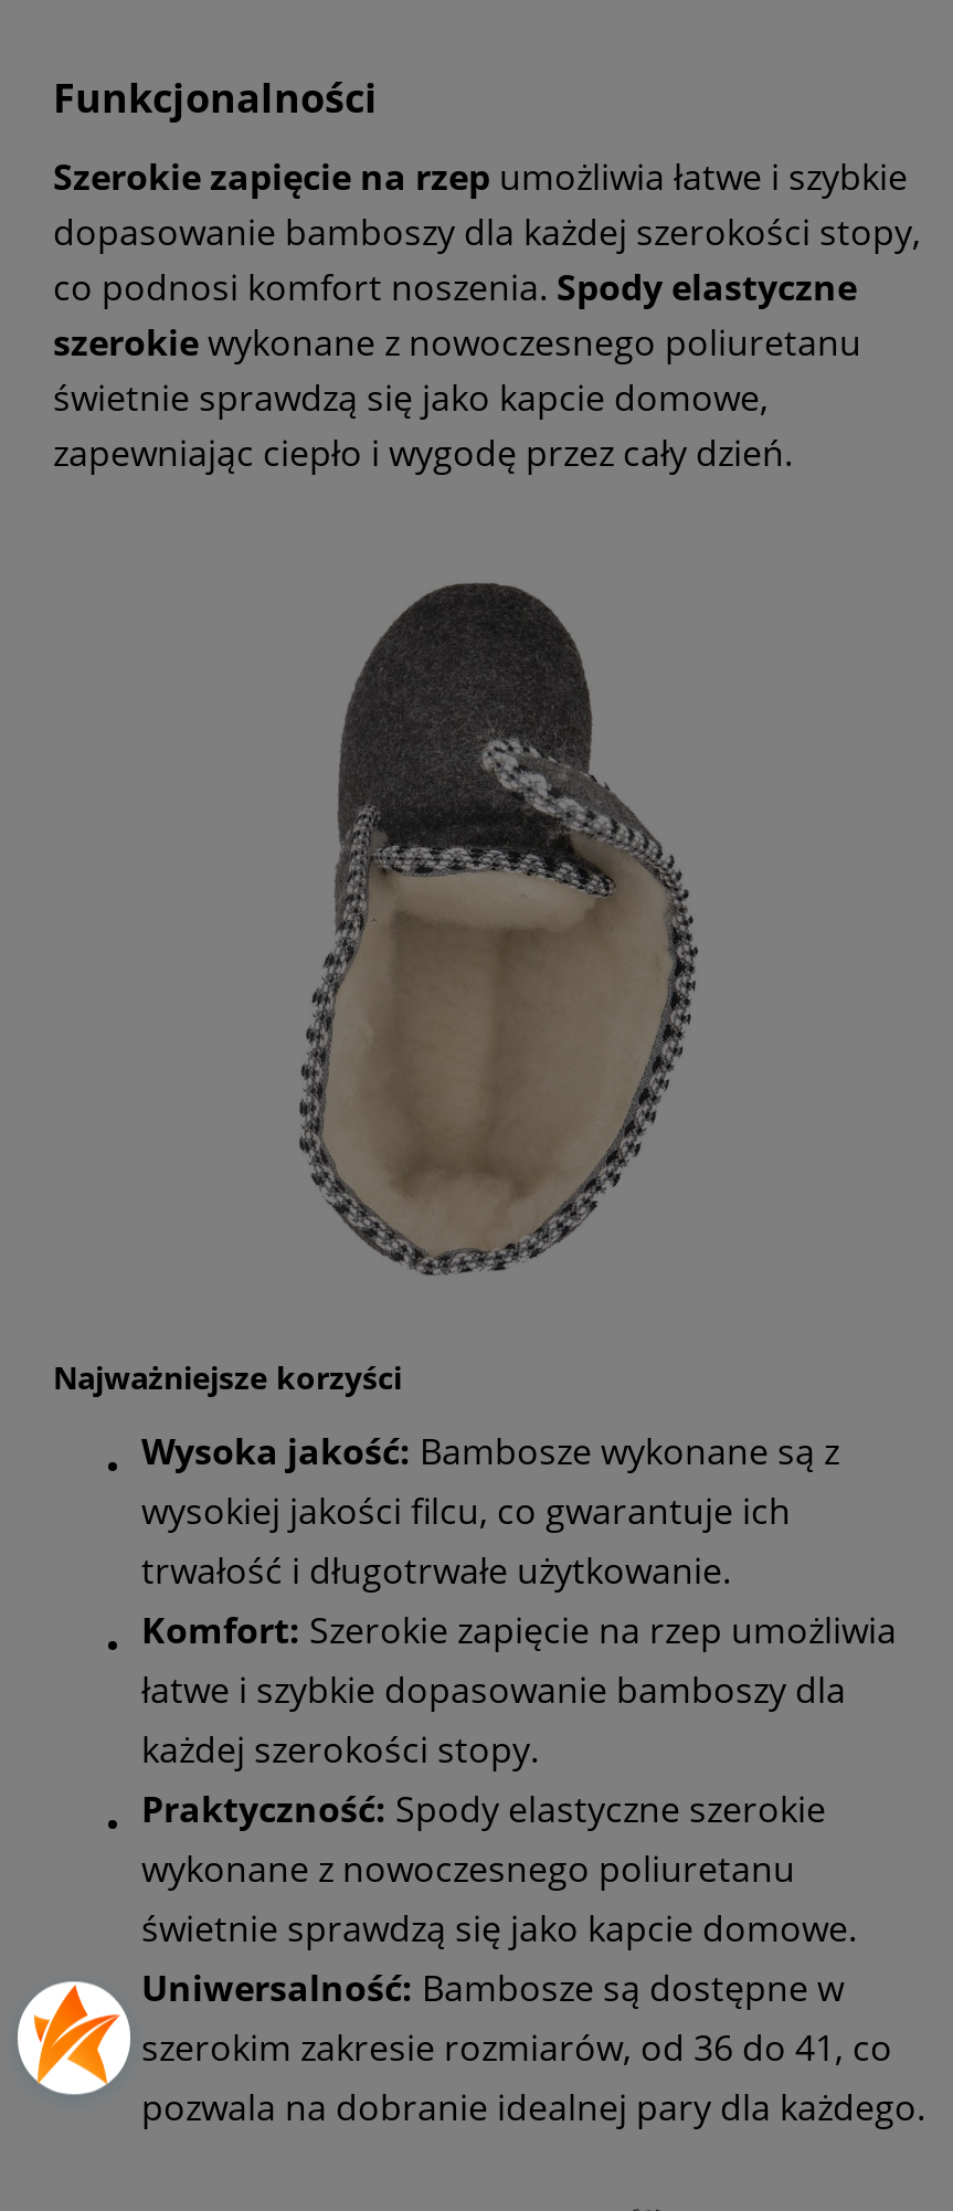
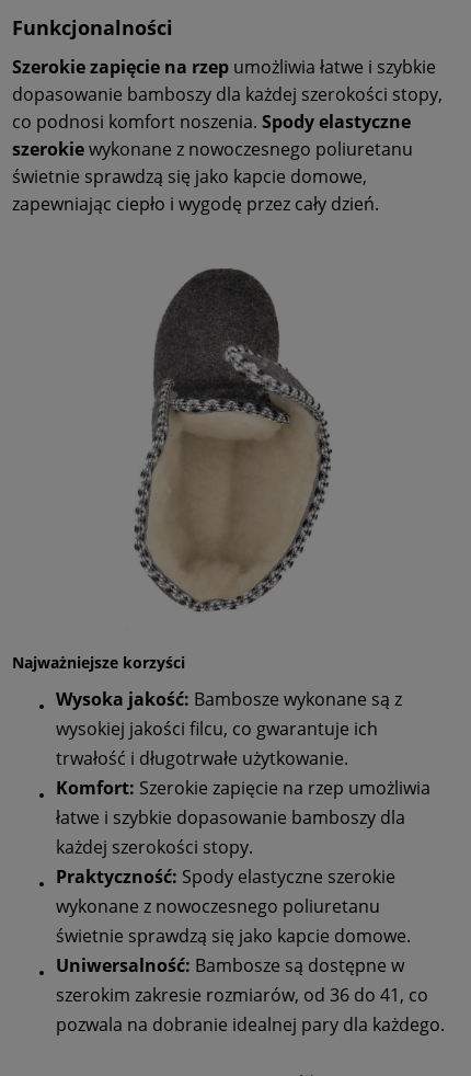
- [image]
